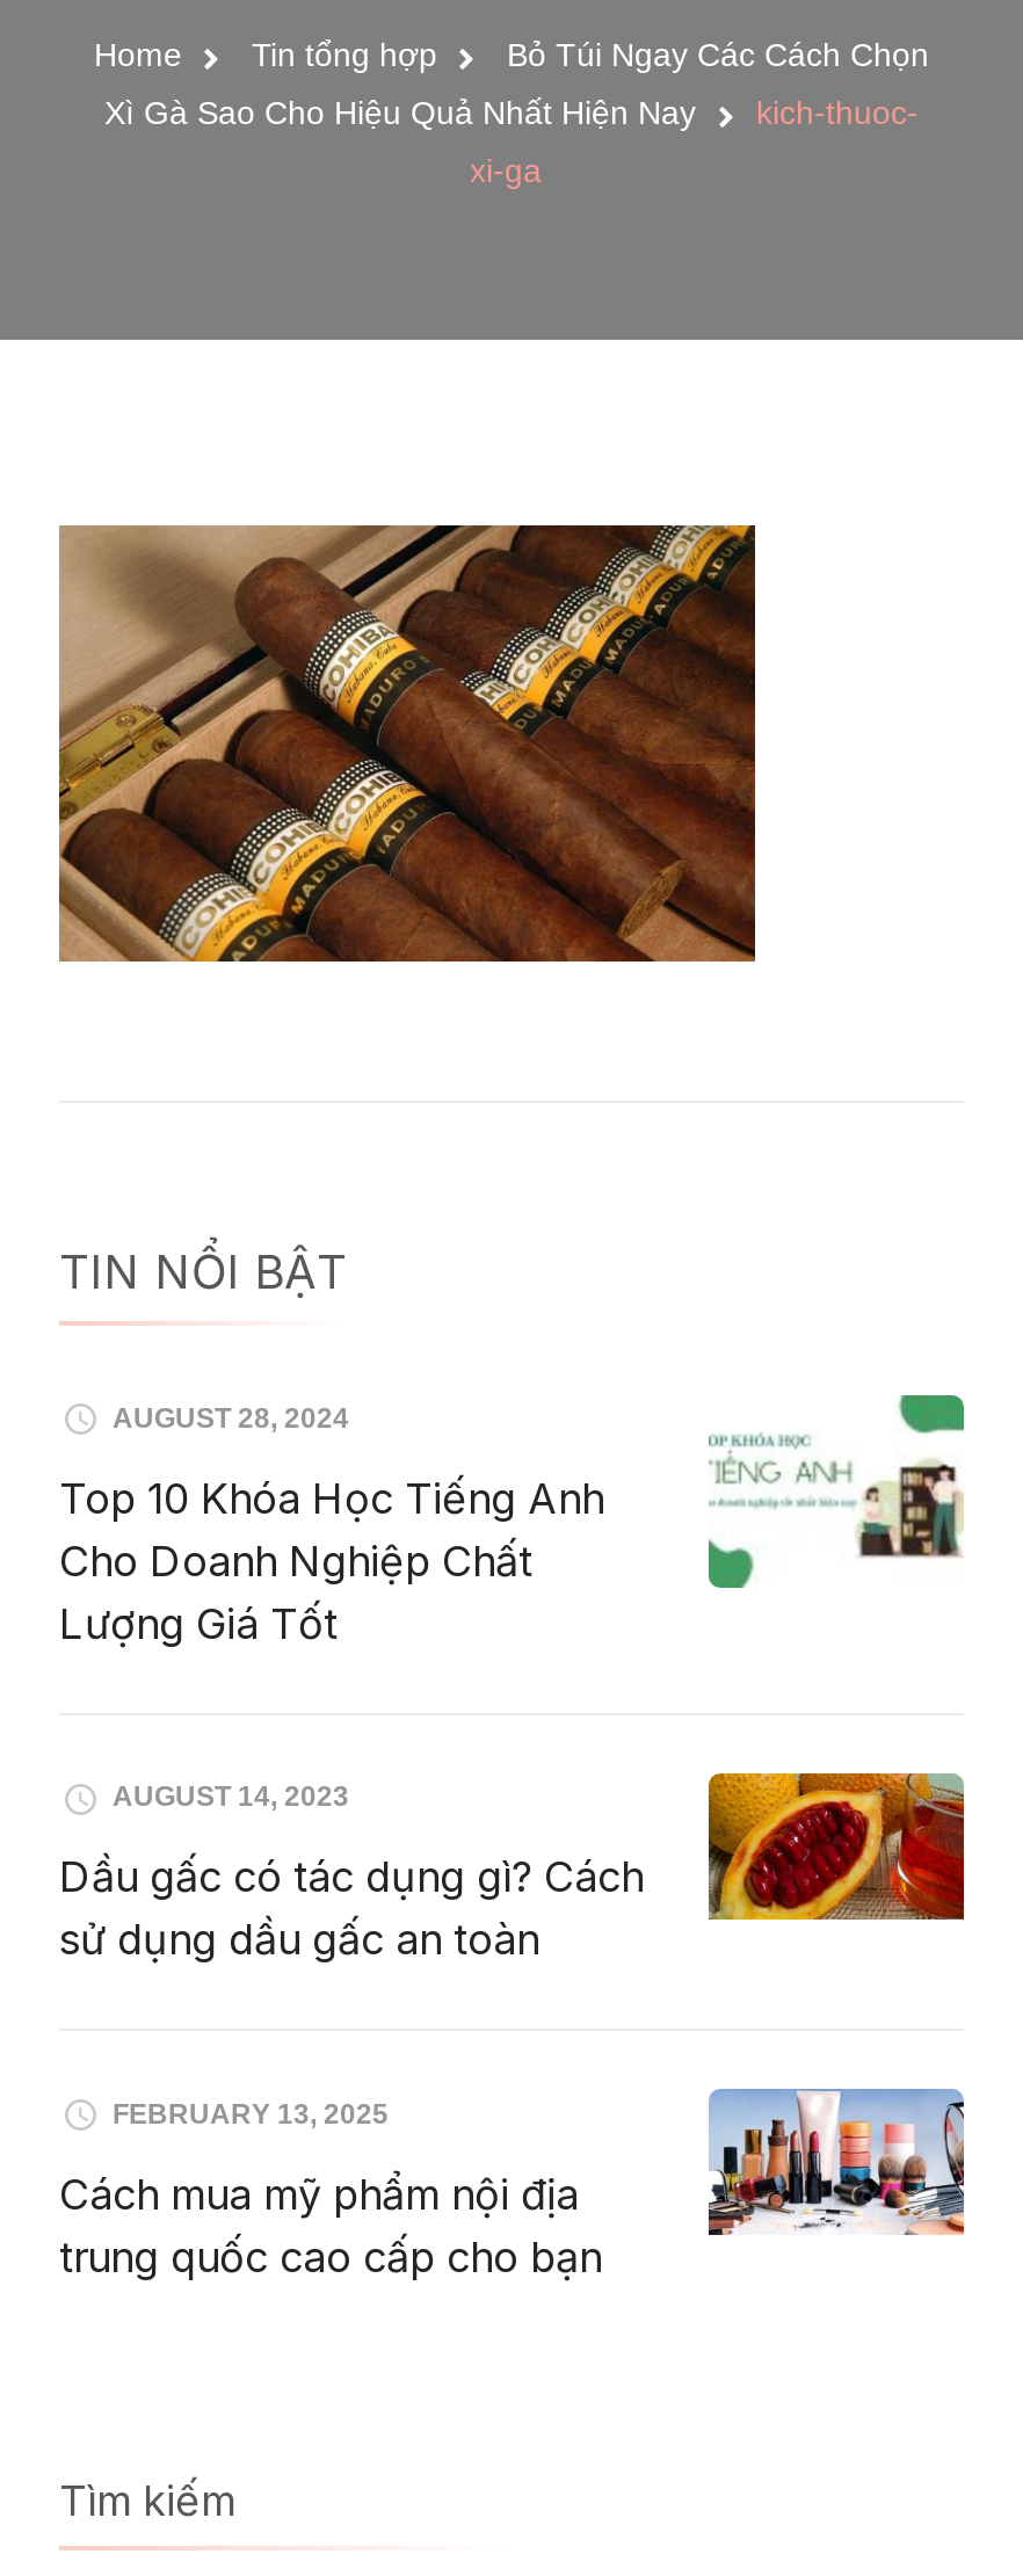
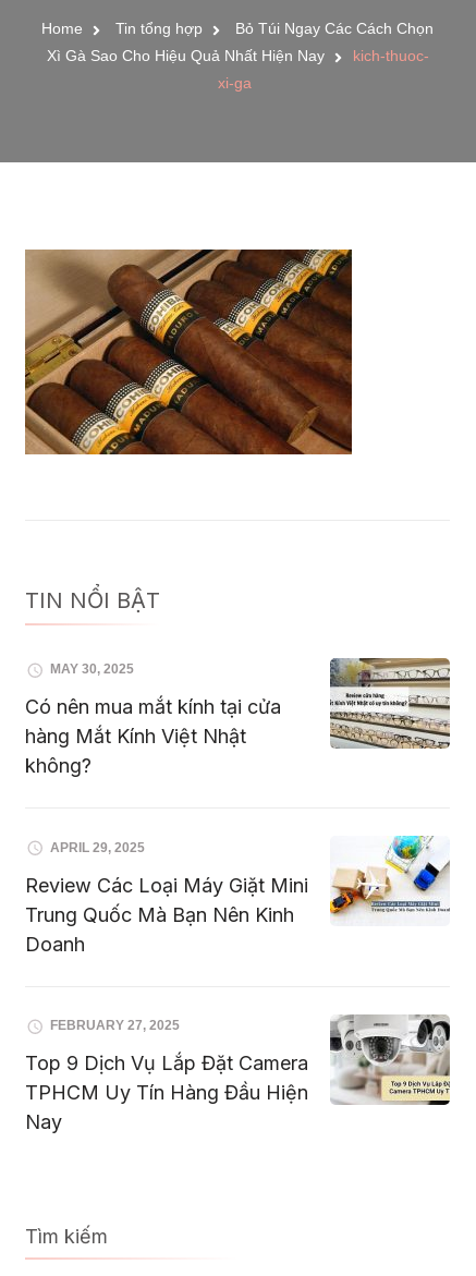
- AUGUST 28, 2024
+ MAY 30, 2025

- [image]
+ [image]

- Top 10 Khóa Học Tiếng Anh
- Cho Doanh Nghiệp Chất
- Lượng Giá Tốt
+ Có nên mua mắt kính tại cửa
+ hàng Mắt Kính Việt Nhật
+ không?

- [image]
- Dầu gấc có tác dụng gì? Cách
- sử dụng dầu gấc an toàn
+ [image]
+ Review Các Loại Máy Giặt Mini
+ Trung Quốc Mà Bạn Nên Kinh
+ Doanh

- AUGUST 14, 2023
+ APRIL 29, 2025

- FEBRUARY 13, 2025
+ FEBRUARY 27, 2025

- [image]
+ [image]

- Cách mua mỹ phẩm nội địa
- trung quốc cao cấp cho bạn
+ Top 9 Dịch Vụ Lắp Đặt Camera
+ TPHCM Uy Tín Hàng Đầu Hiện
+ Nay
